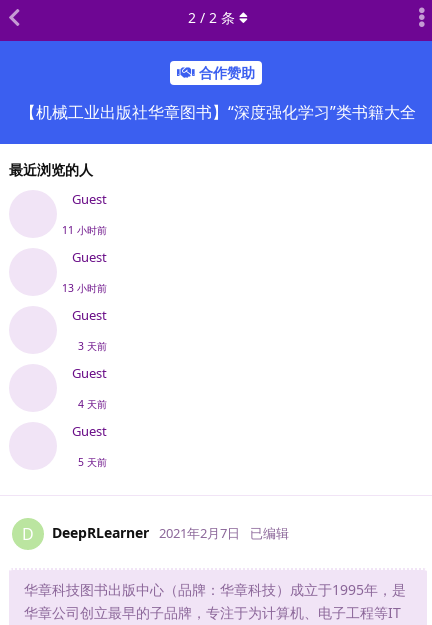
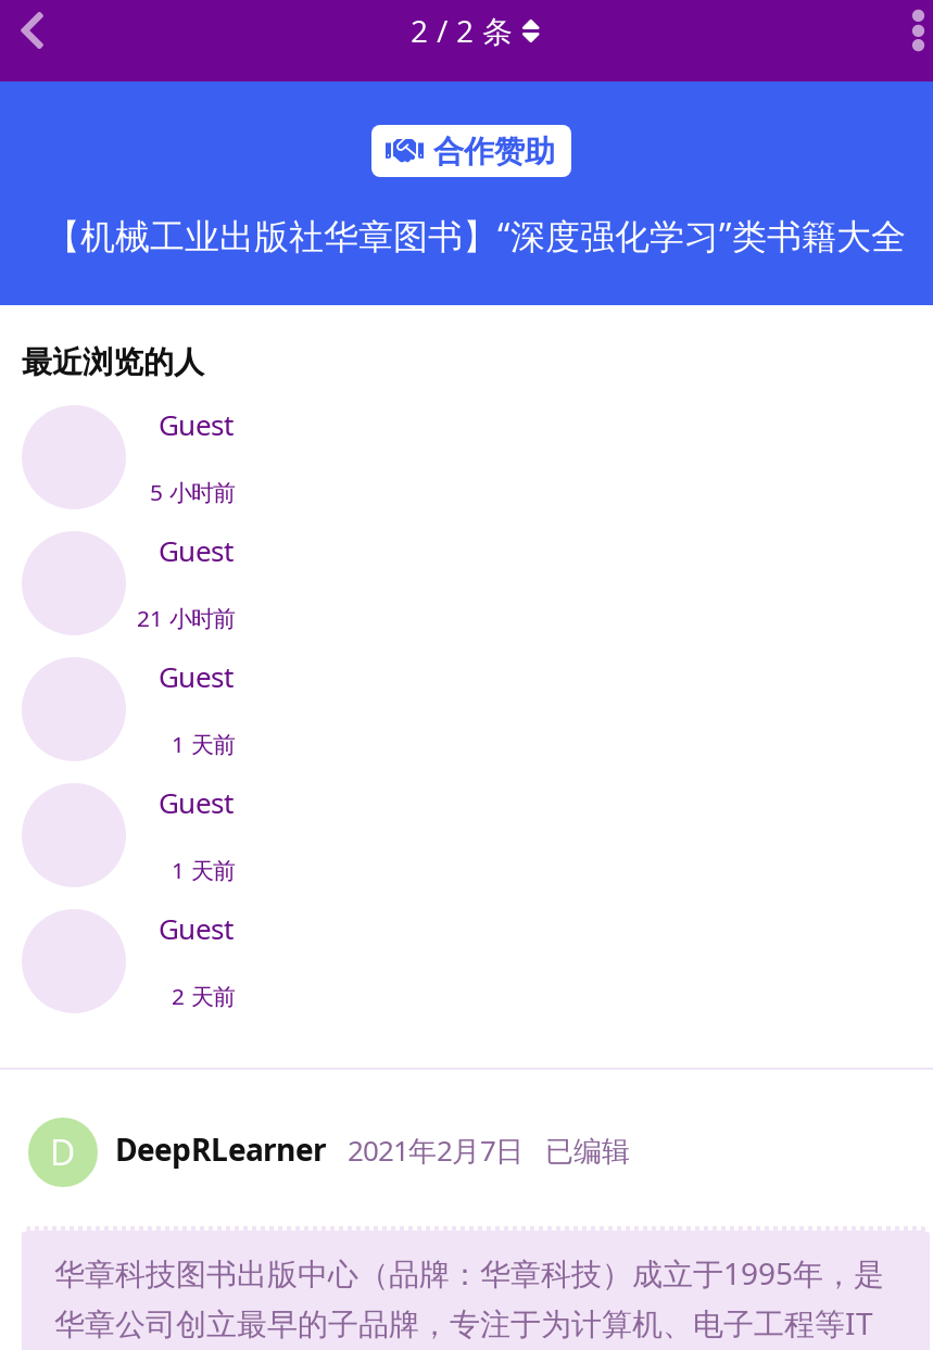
- 11 小时前
+ 5 小时前

- 13 小时前
+ 21 小时前

- 3 天前
+ 1 天前

- 4 天前
+ 1 天前

- 5 天前
+ 2 天前
